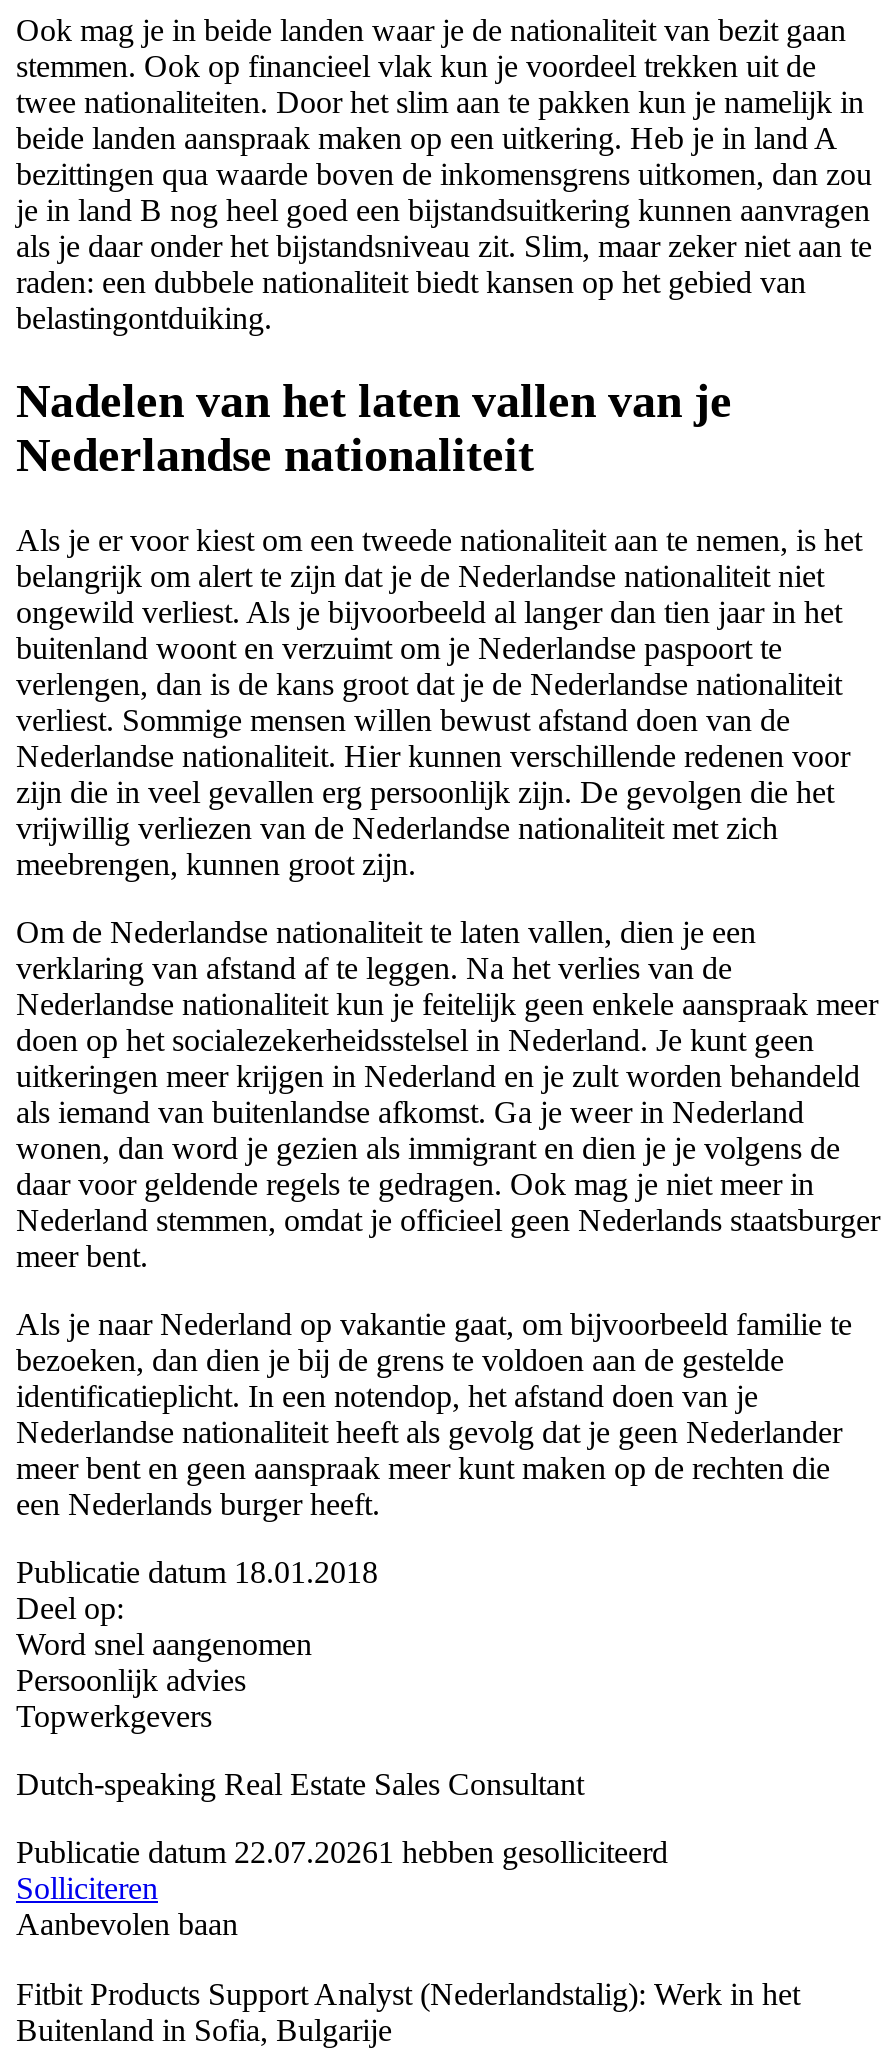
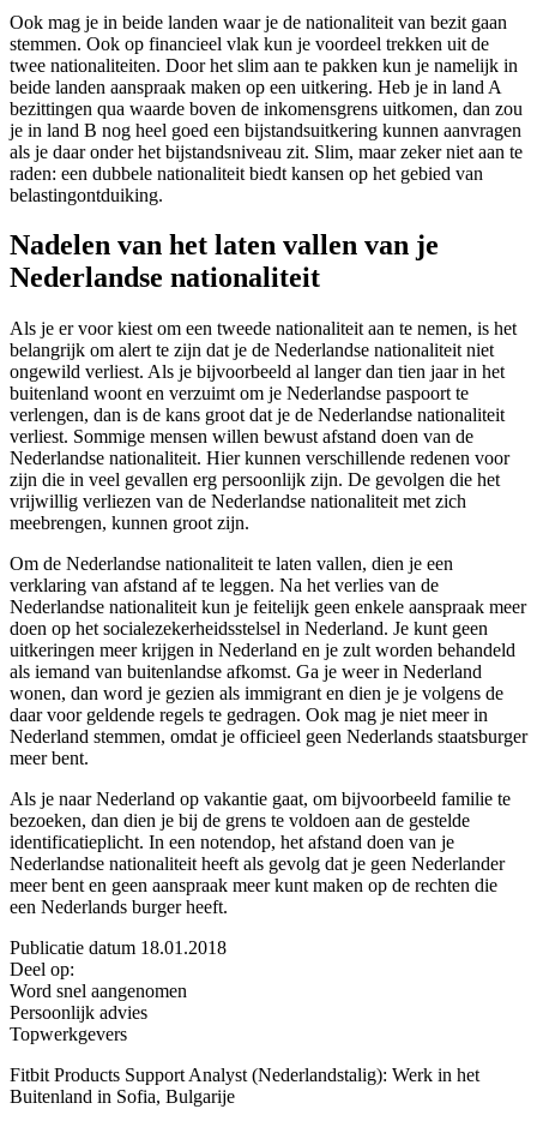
- Dutch-speaking Real Estate Sales Consultant
- Publicatie datum 22.07.20261 hebben gesolliciteerd
- Solliciteren
- Aanbevolen baan
